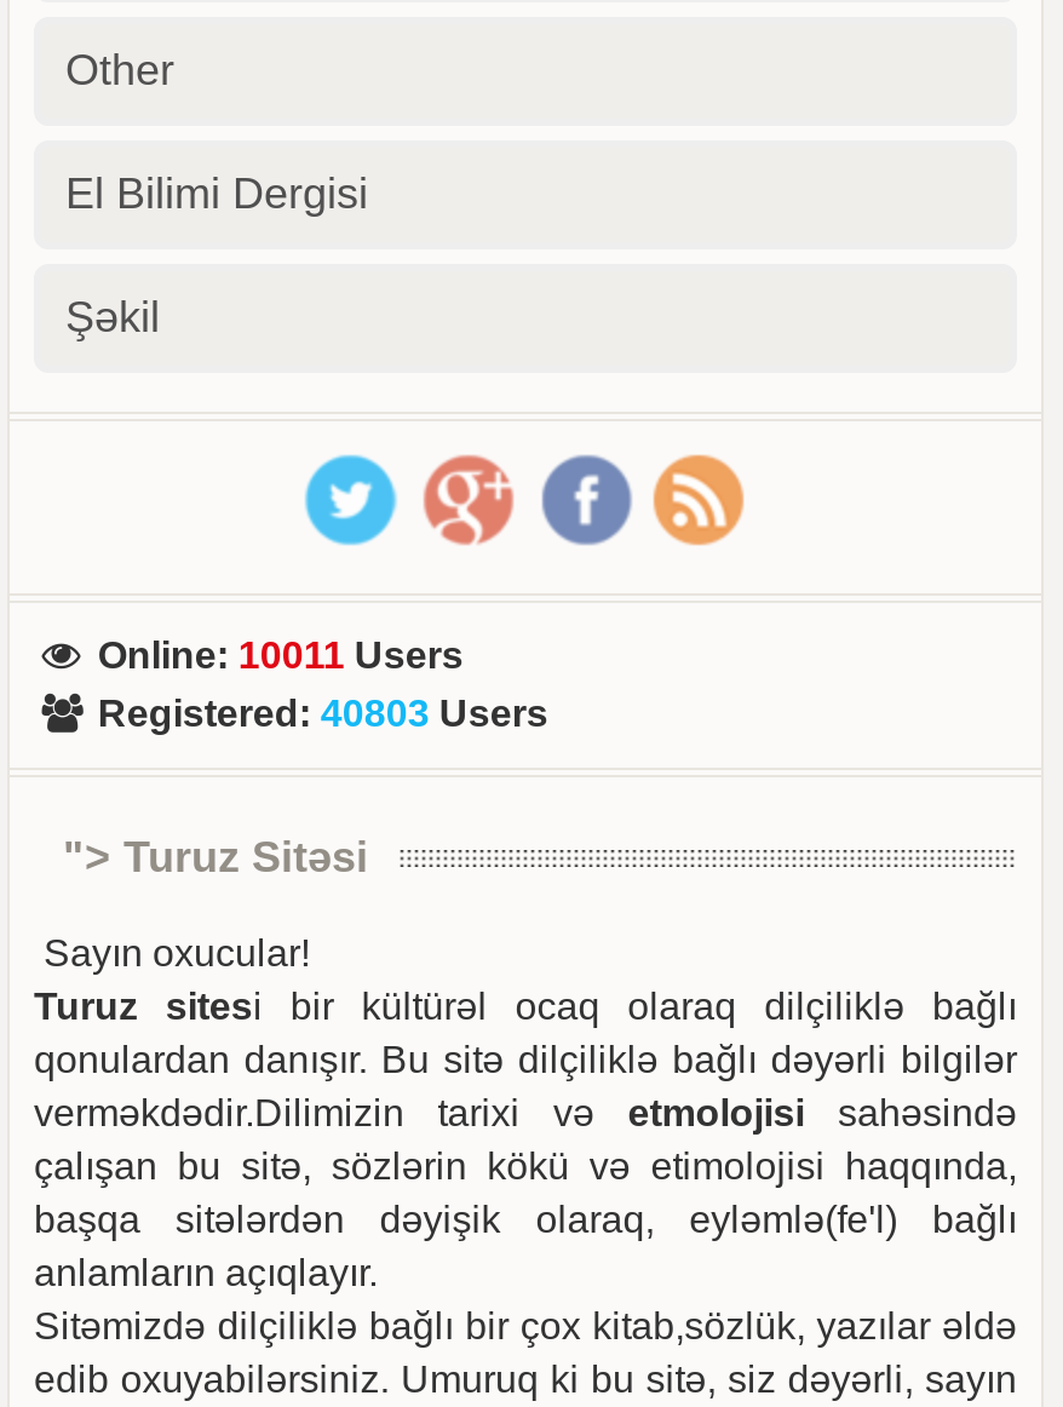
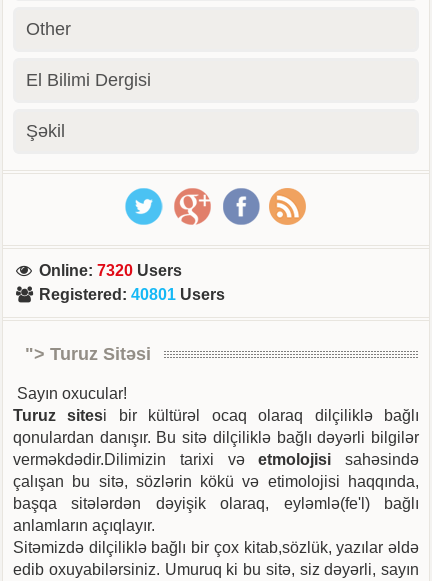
- Online: 10011 Users
+ Online: 7320 Users

- Registered: 40803 Users
+ Registered: 40801 Users
